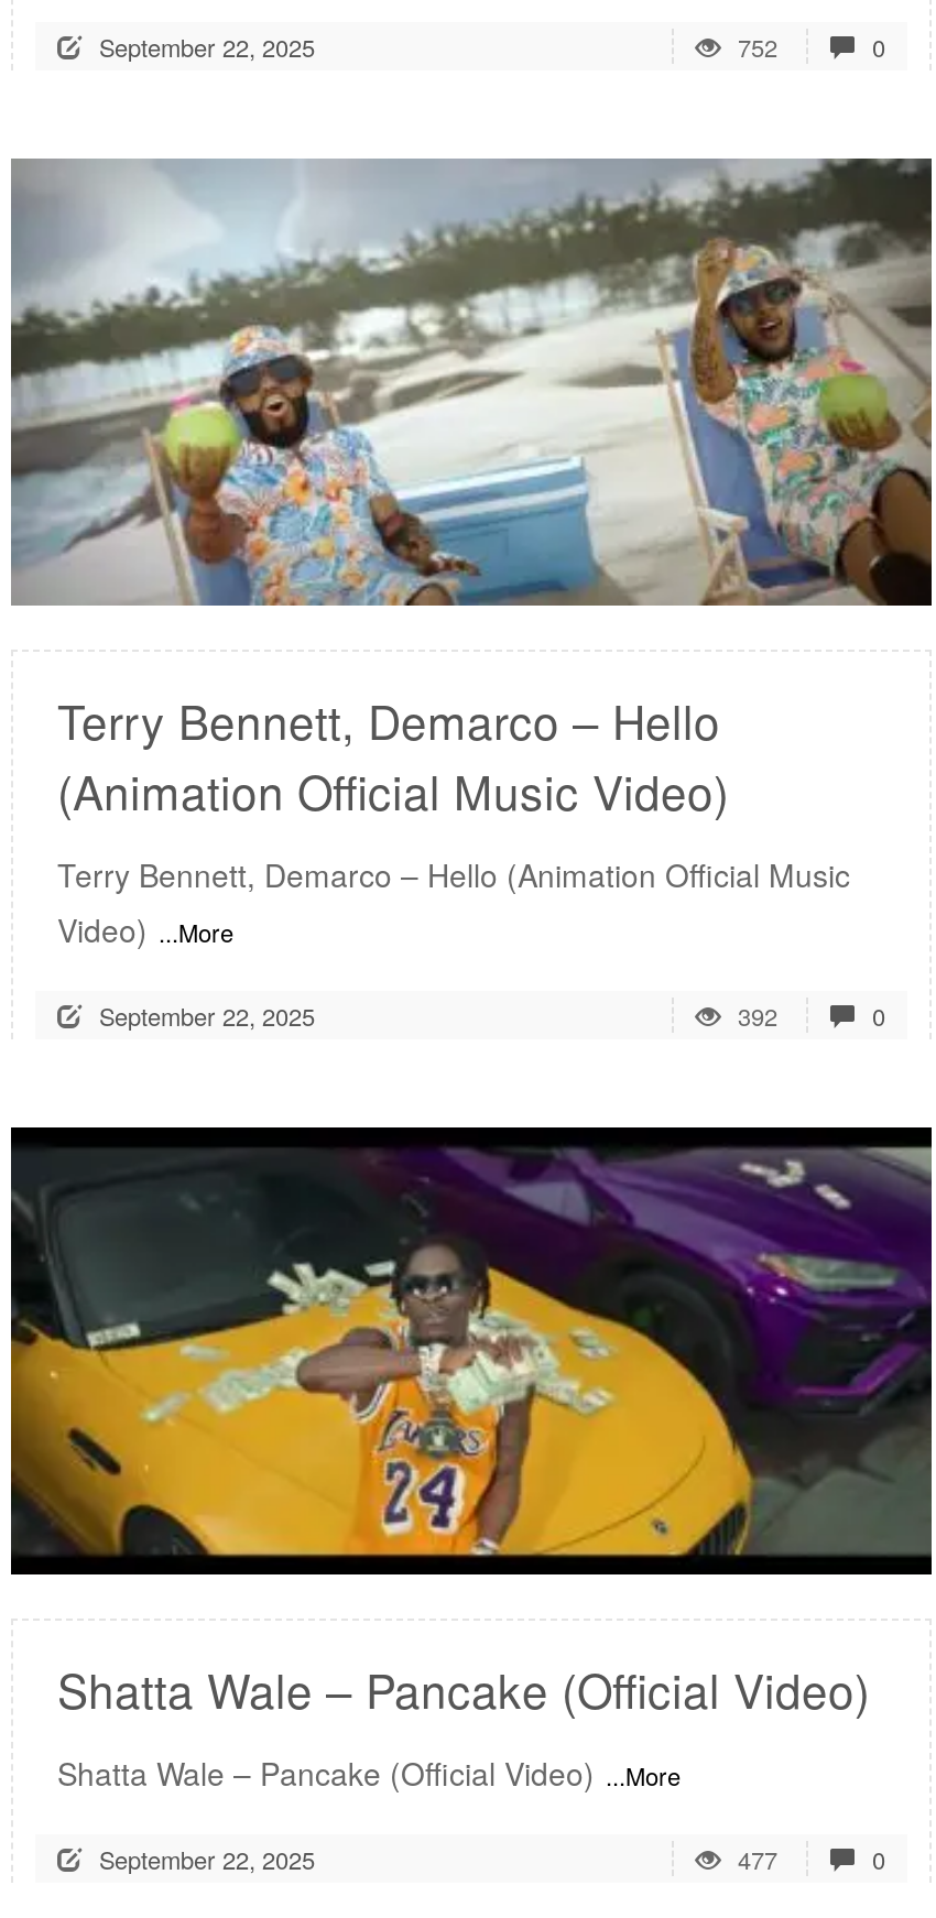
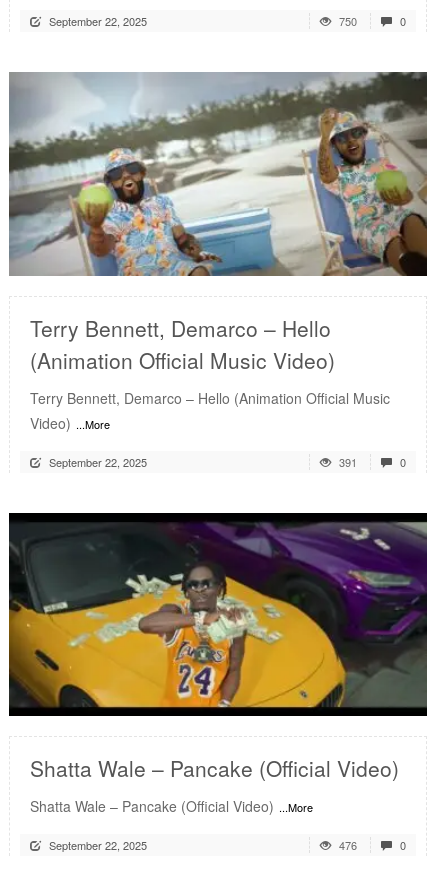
- 752
+ 750

- 392
+ 391

- 477
+ 476
